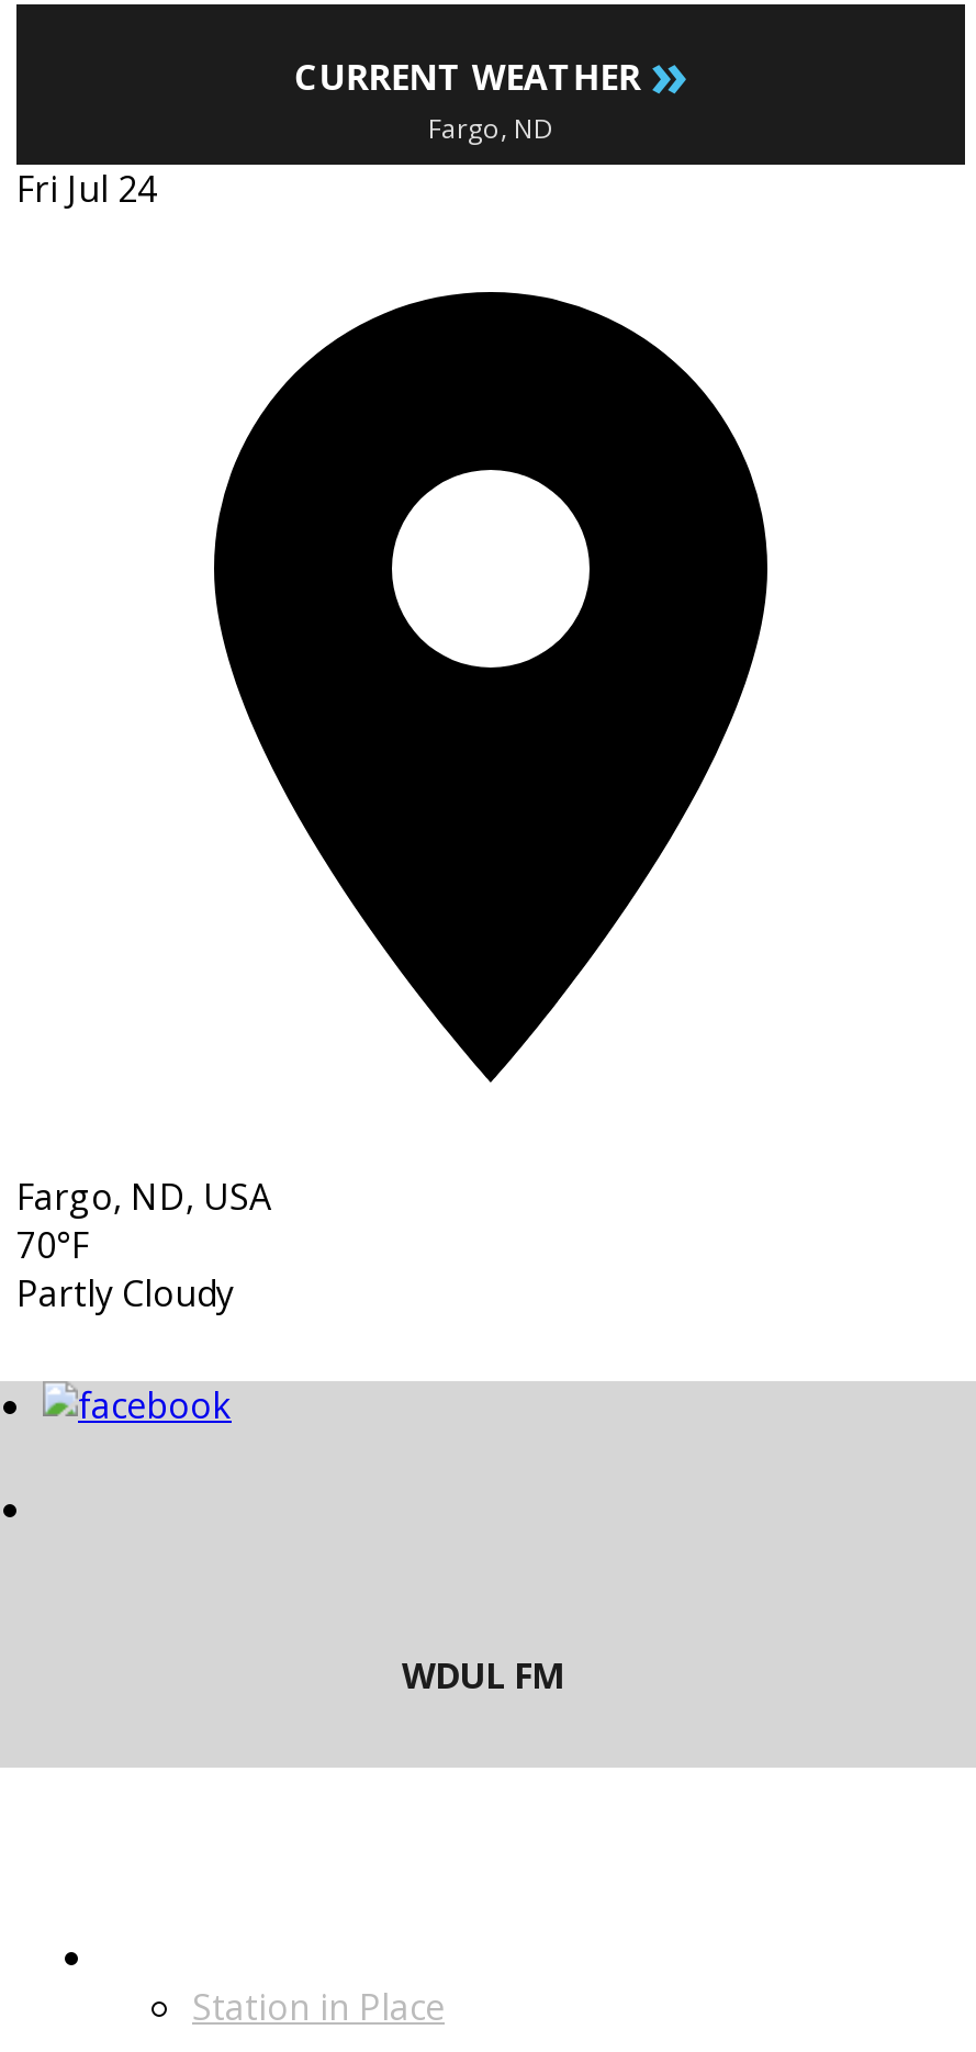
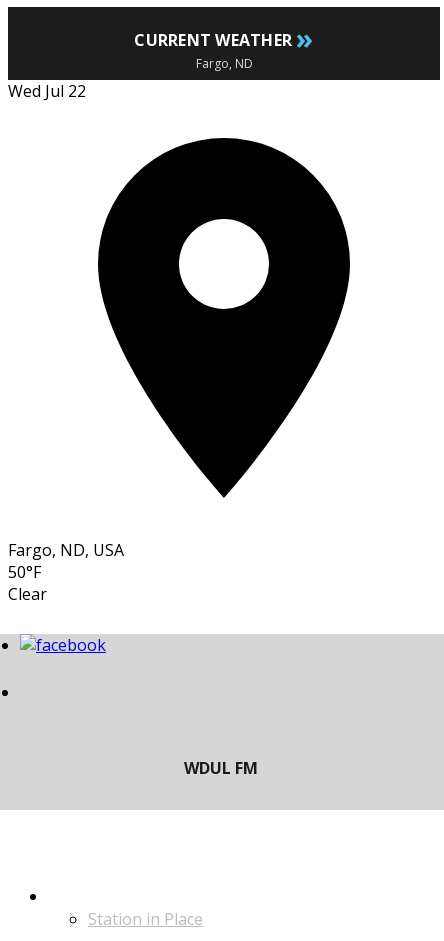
- Fri Jul 24
+ Wed Jul 22

- 70°F
- Partly Cloudy
+ 50°F
+ Clear
